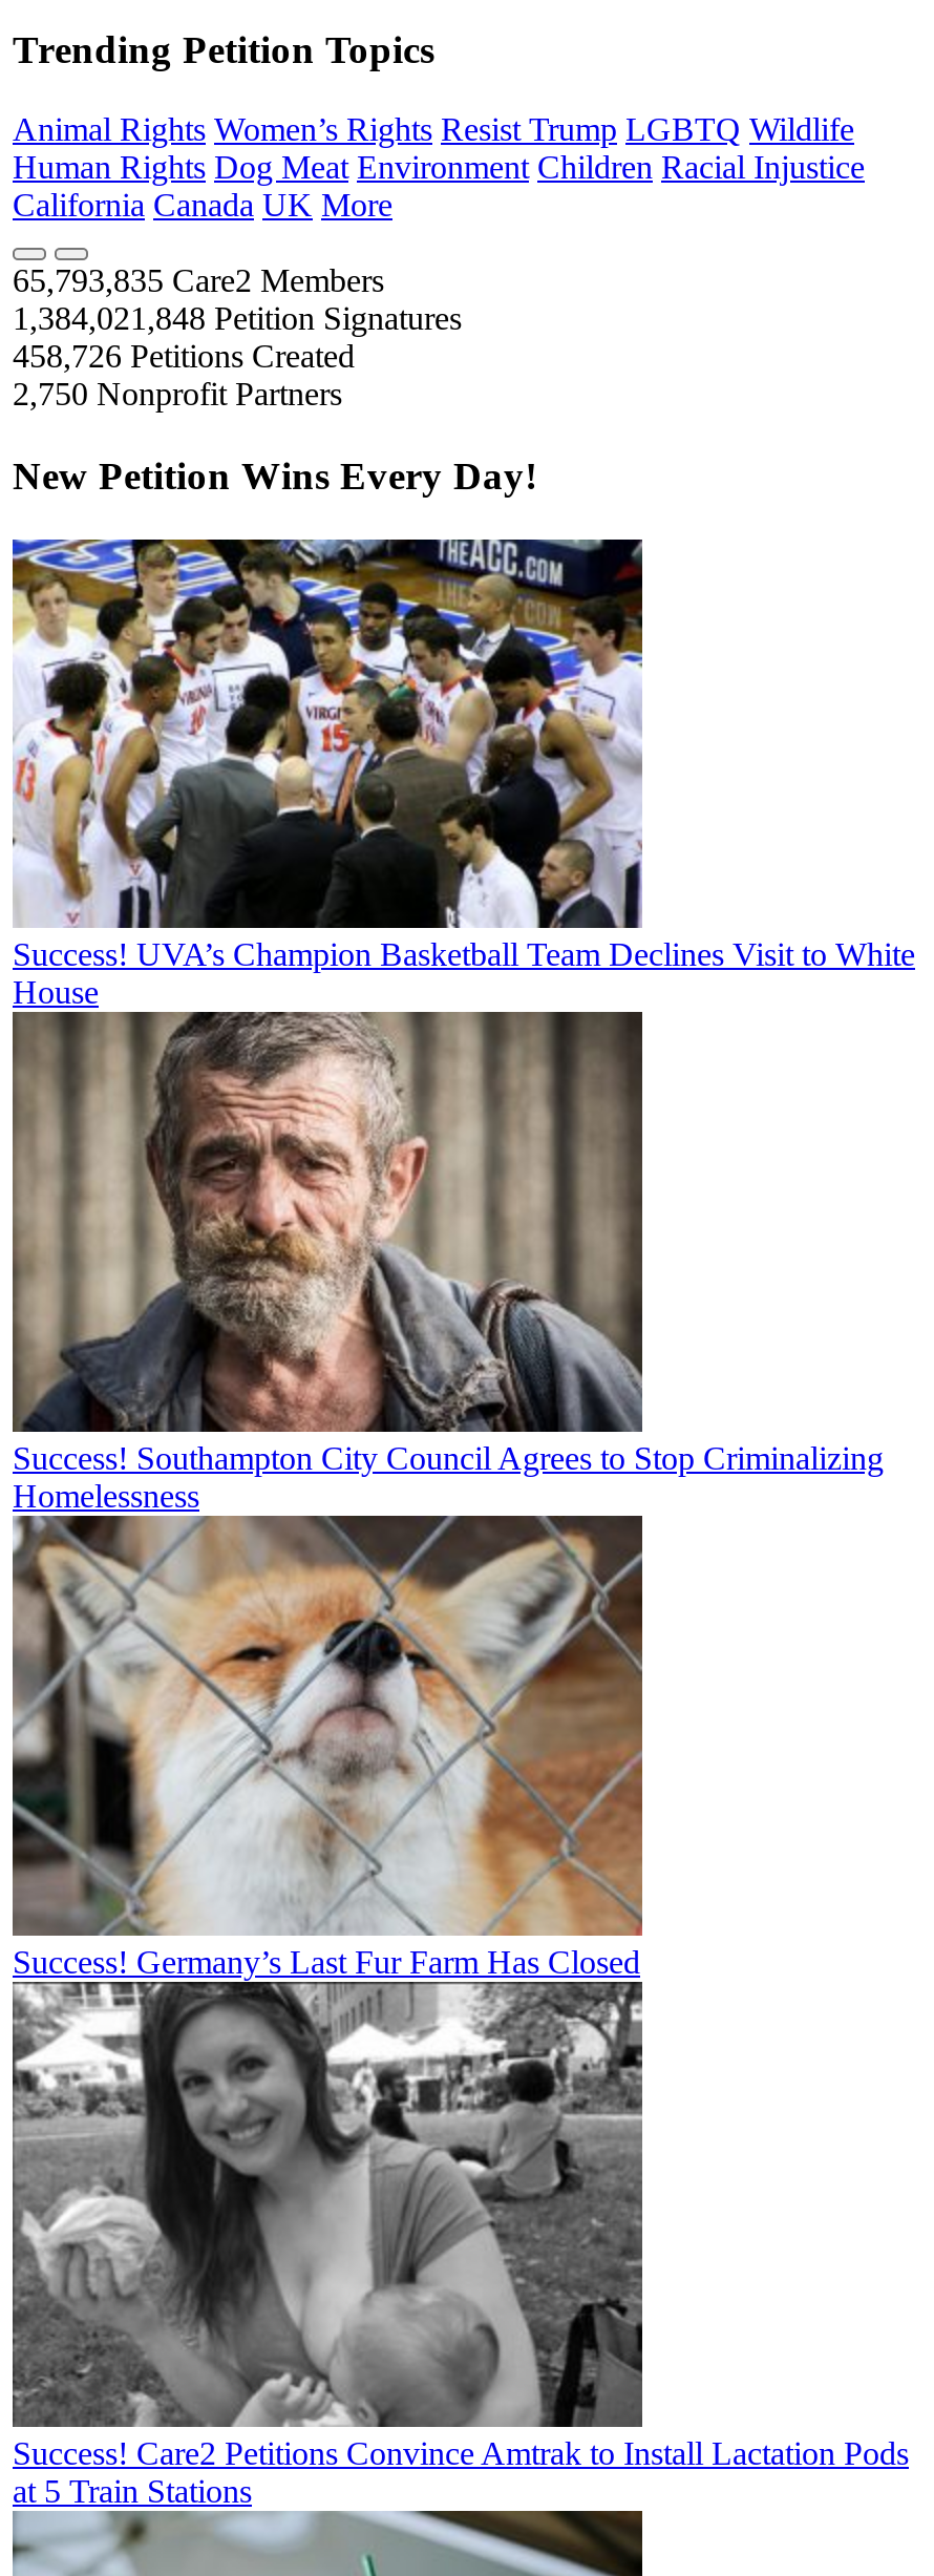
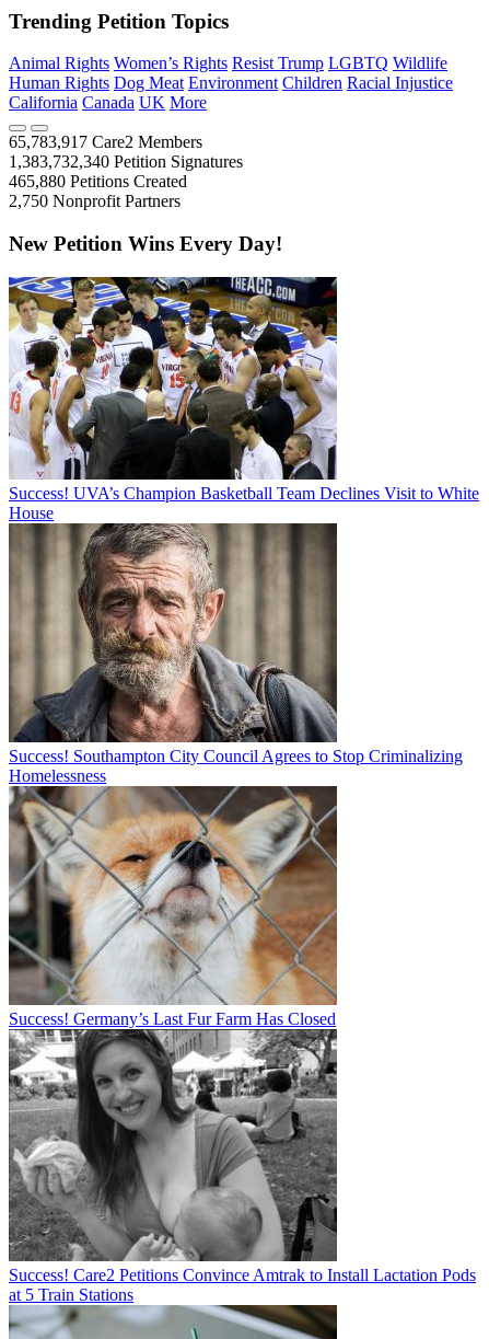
- 65,793,835 Care2 Members
+ 65,783,917 Care2 Members

- 1,384,021,848 Petition Signatures
+ 1,383,732,340 Petition Signatures

- 458,726 Petitions Created
+ 465,880 Petitions Created
